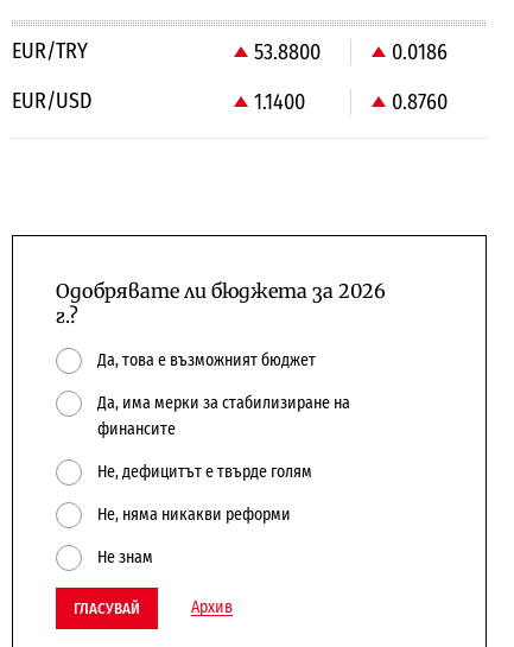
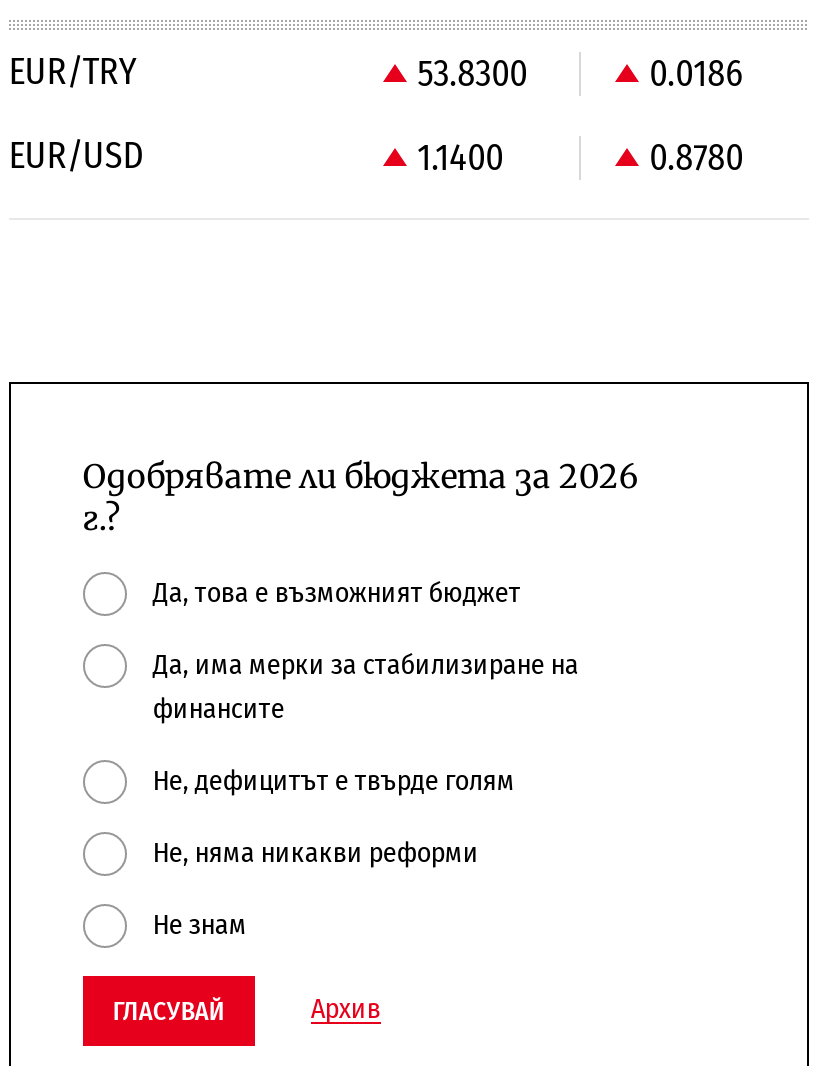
- 53.8800
+ 53.8300

- 0.8760
+ 0.8780
